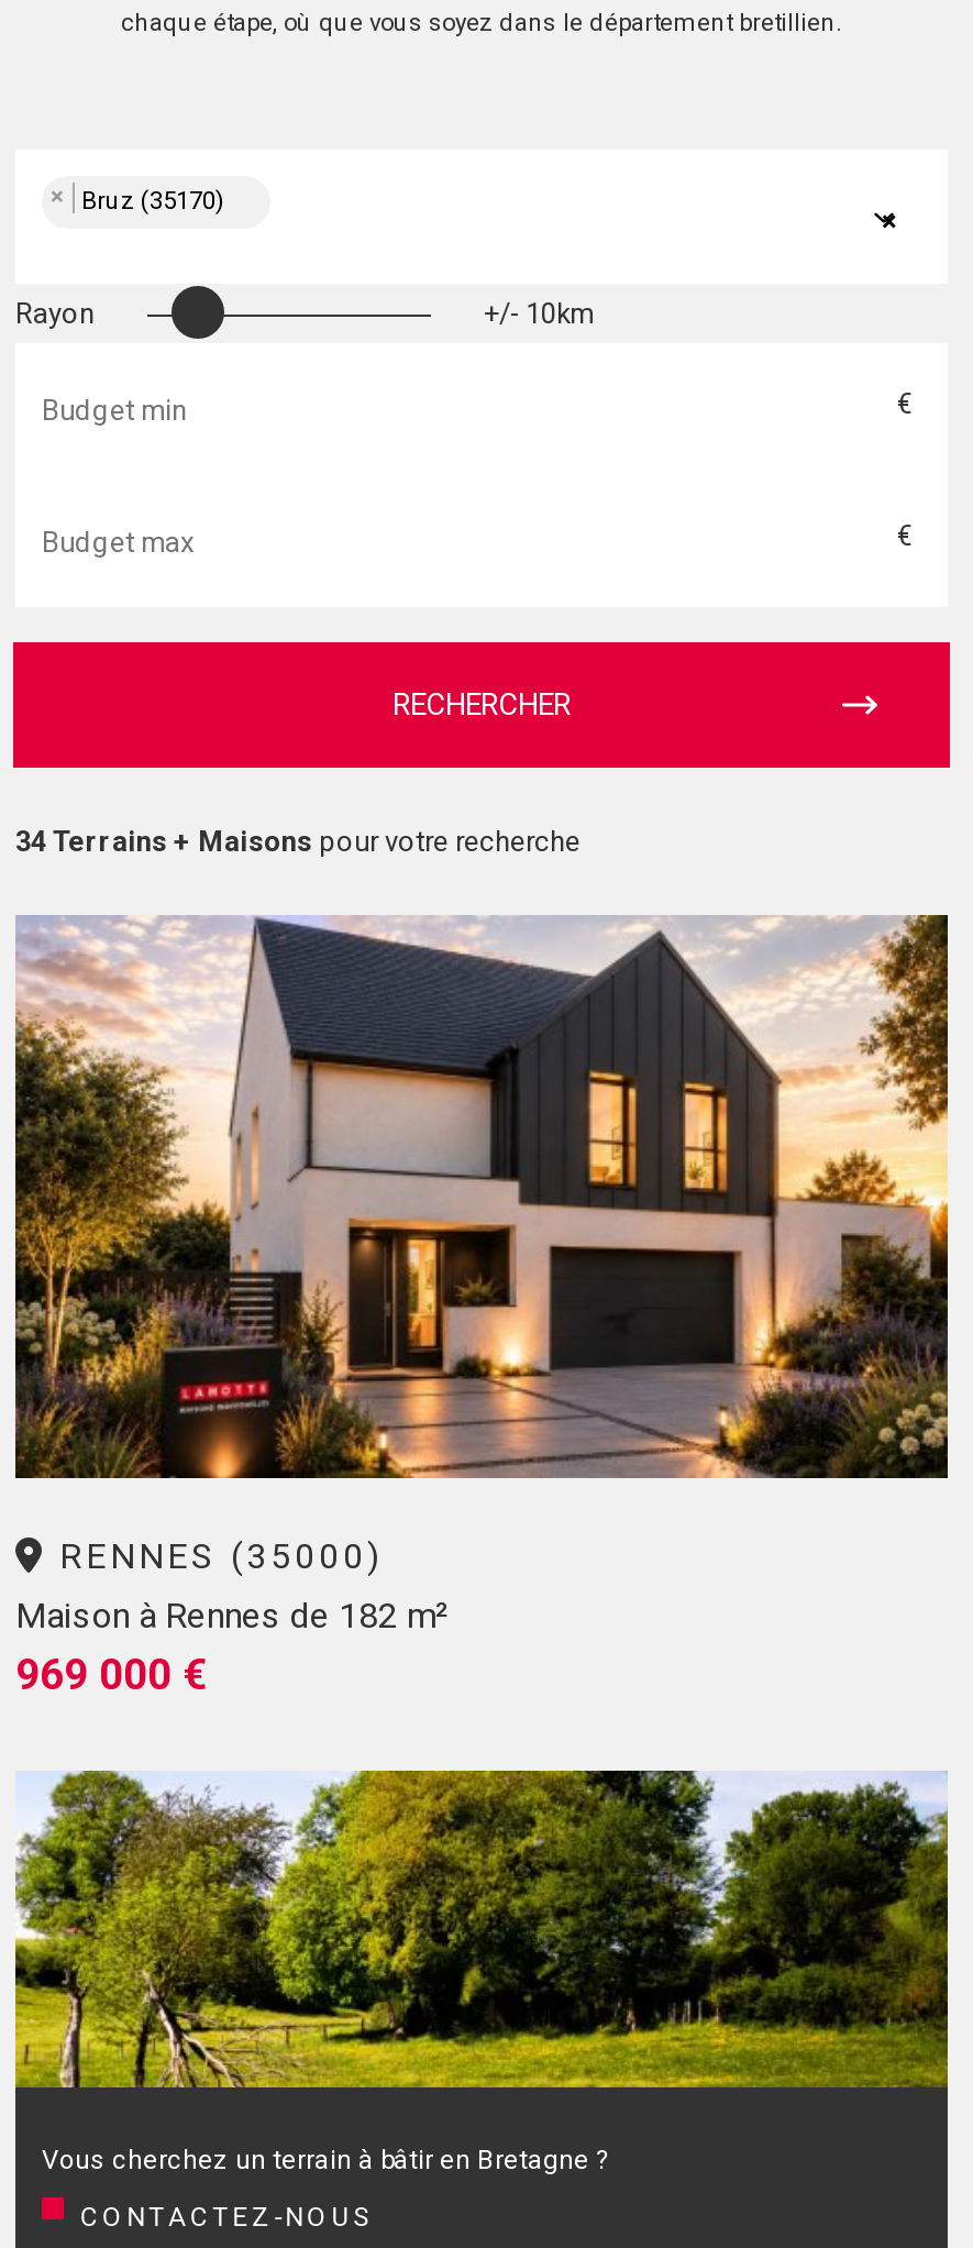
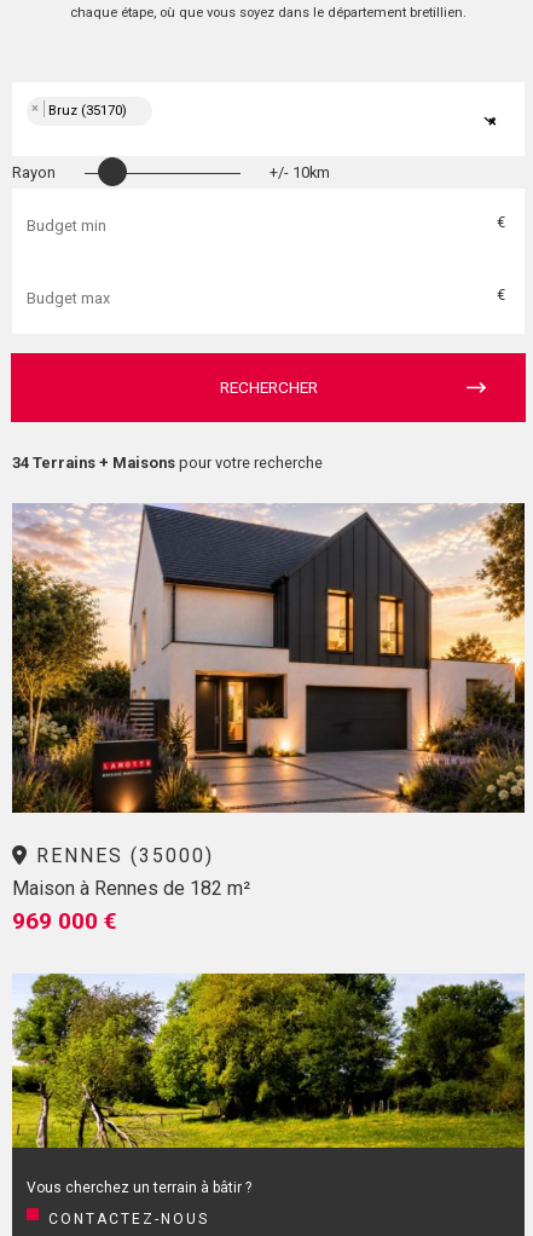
- Vous cherchez un terrain à bâtir en Bretagne ?
+ Vous cherchez un terrain à bâtir ?
